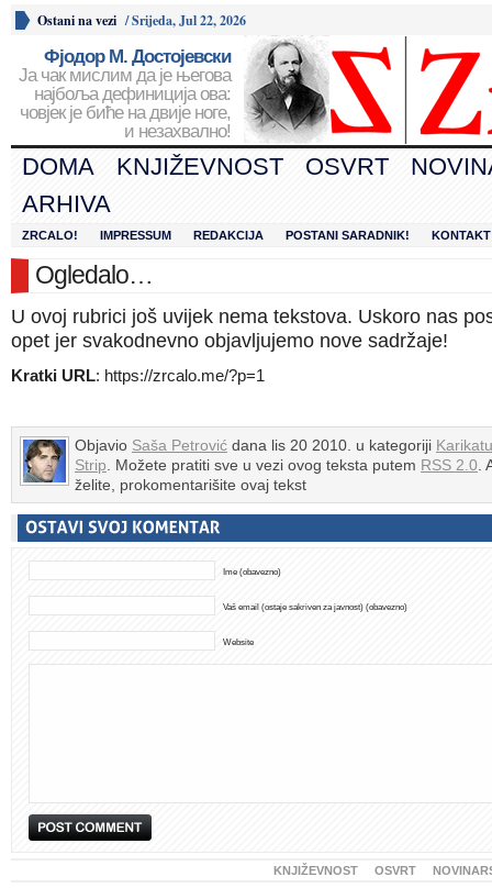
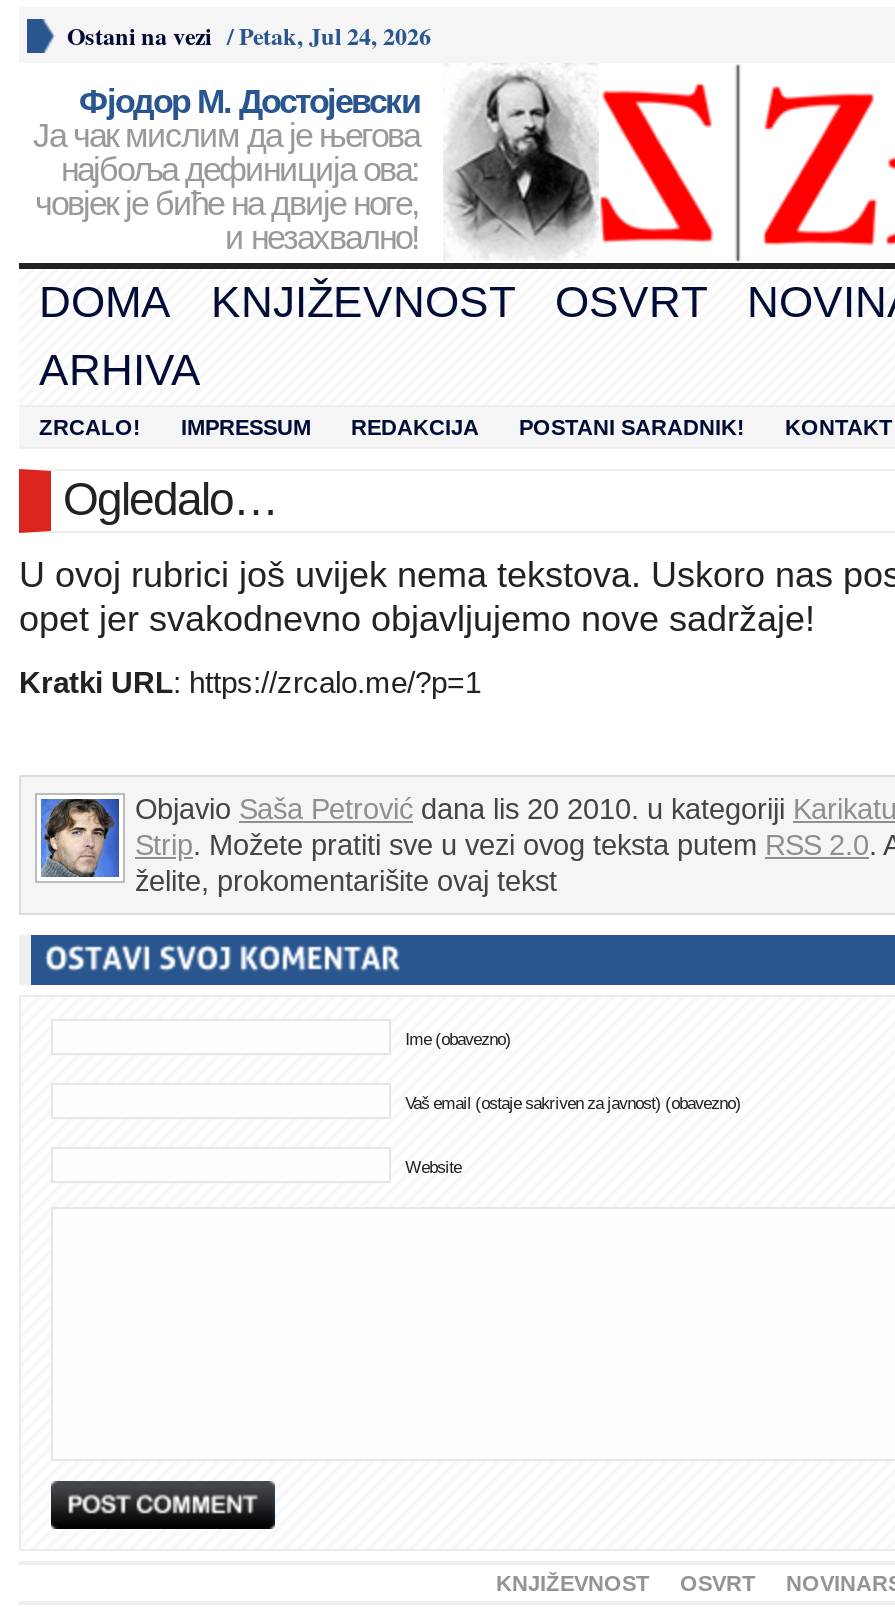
- Ostani na vezi / Srijeda, Jul 22, 2026
+ Ostani na vezi / Petak, Jul 24, 2026
